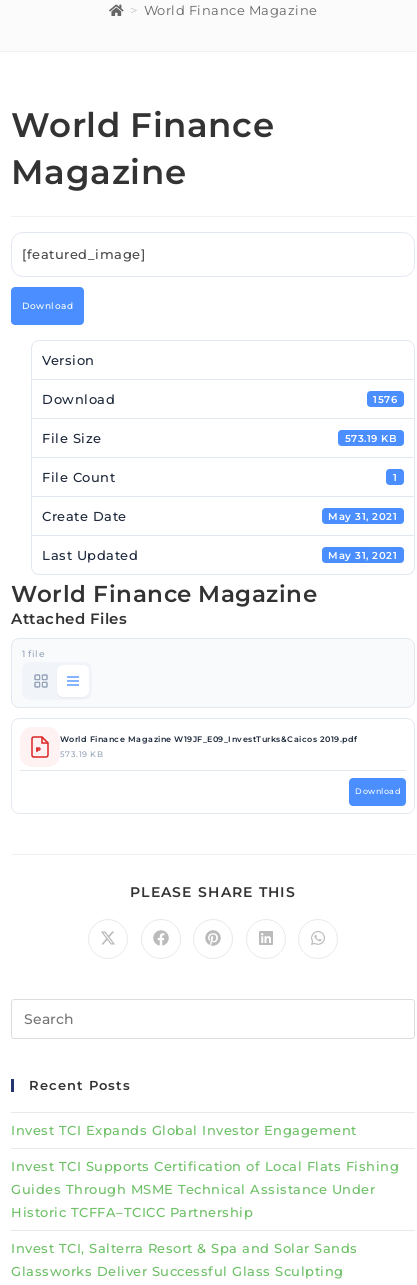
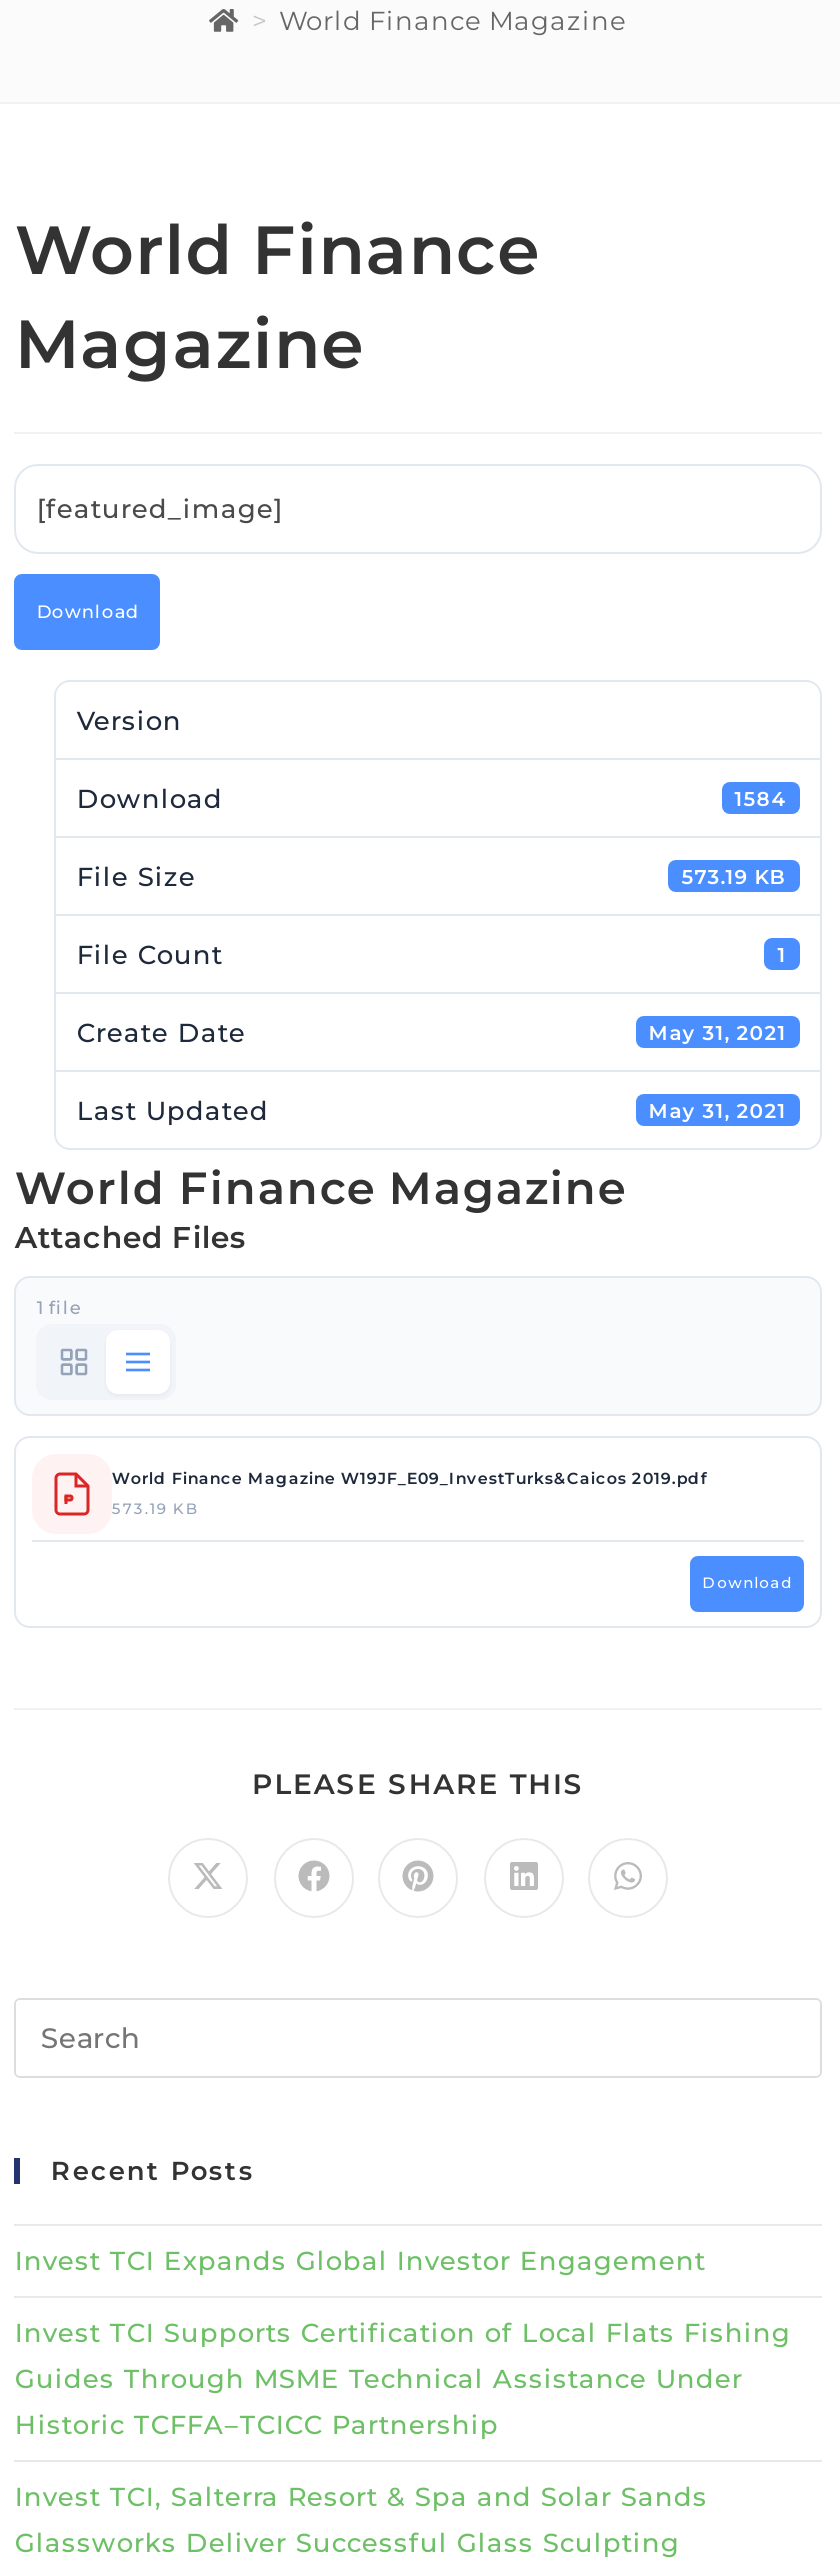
- 1576
+ 1584
